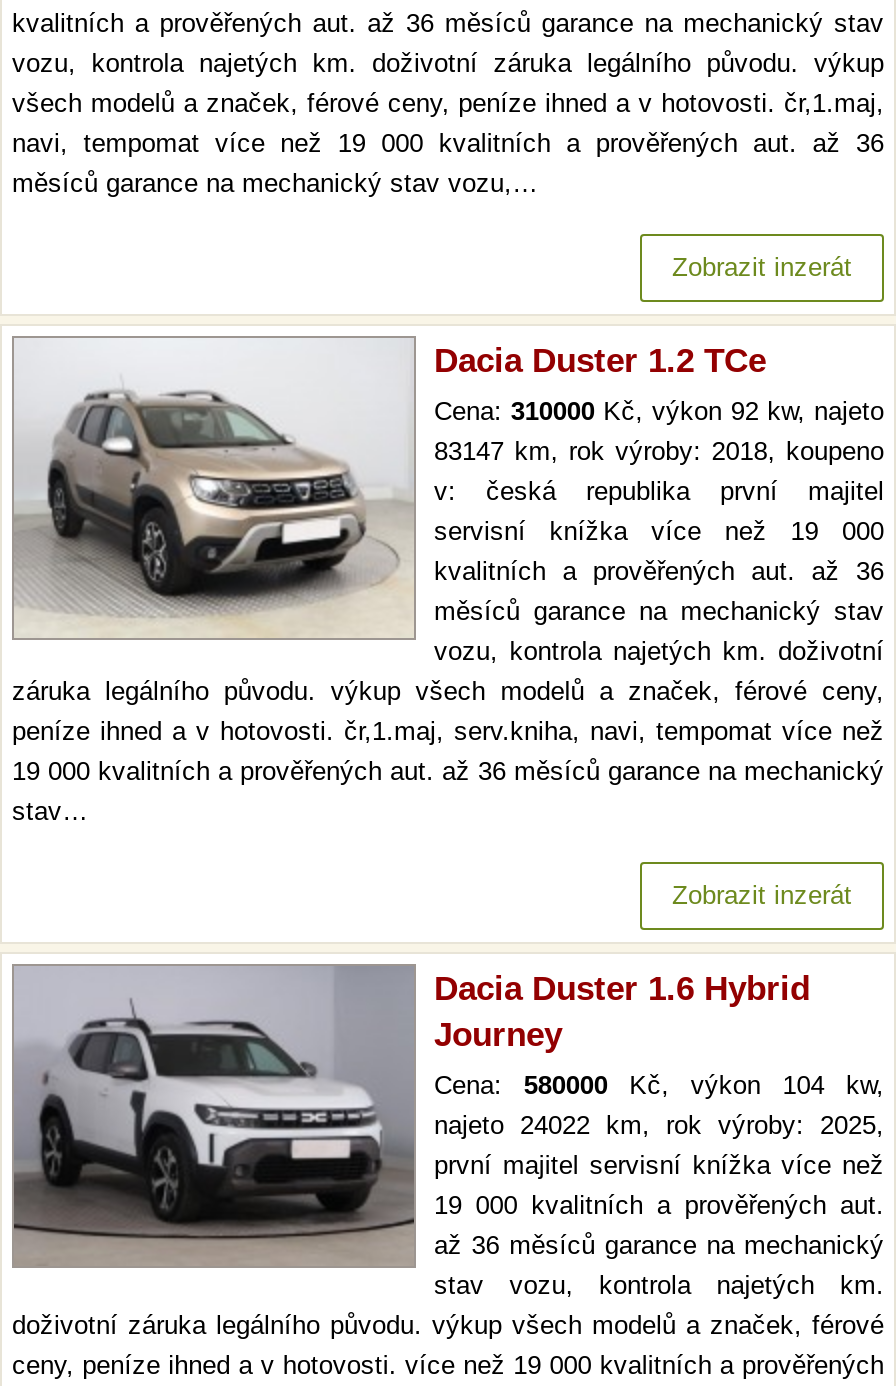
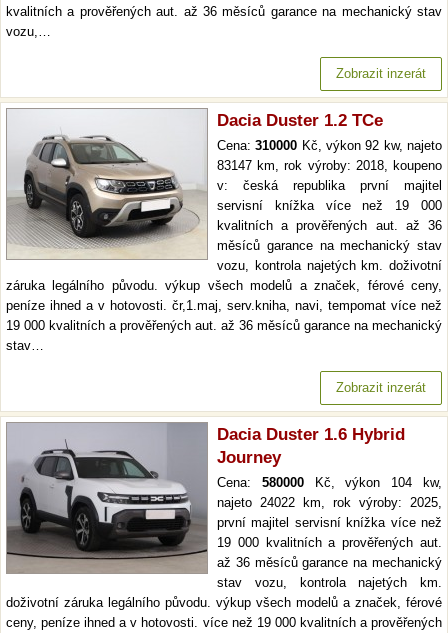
- vozu, kontrola najetých km. doživotní záruka legálního původu. výkup
- všech modelů a značek, férové ceny, peníze ihned a v hotovosti. čr,1.maj,
- navi, tempomat více než 19 000 kvalitních a prověřených aut. až 36
- měsíců garance na mechanický stav vozu,…
+ vozu,…
